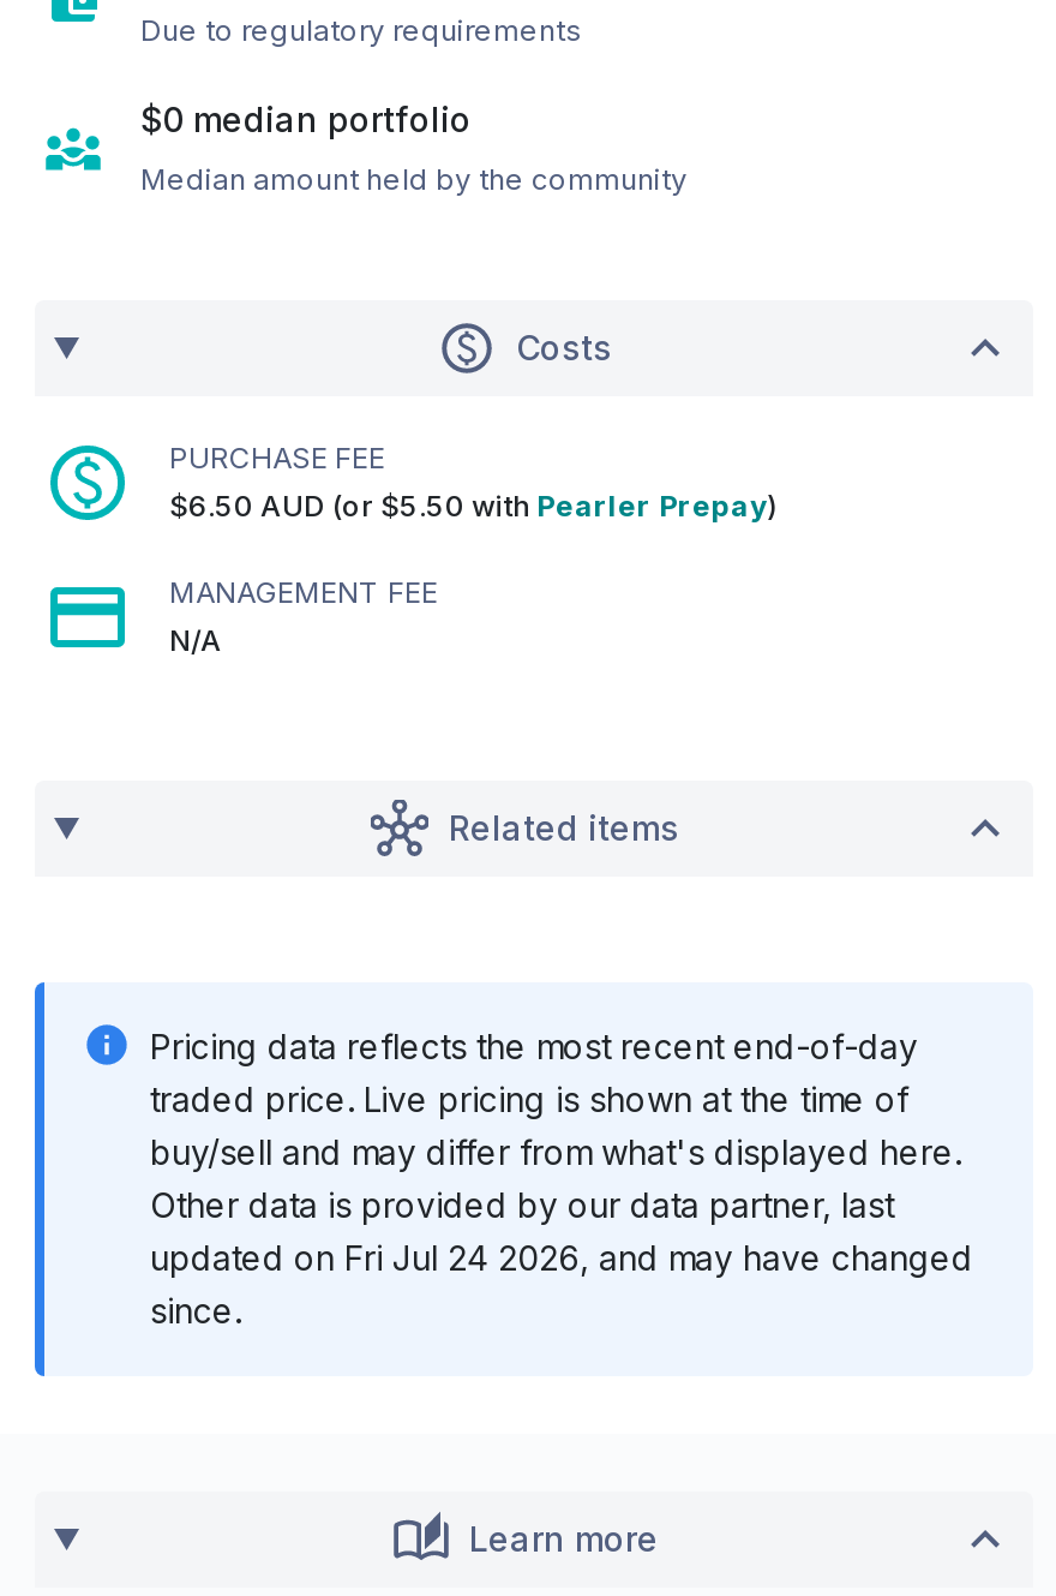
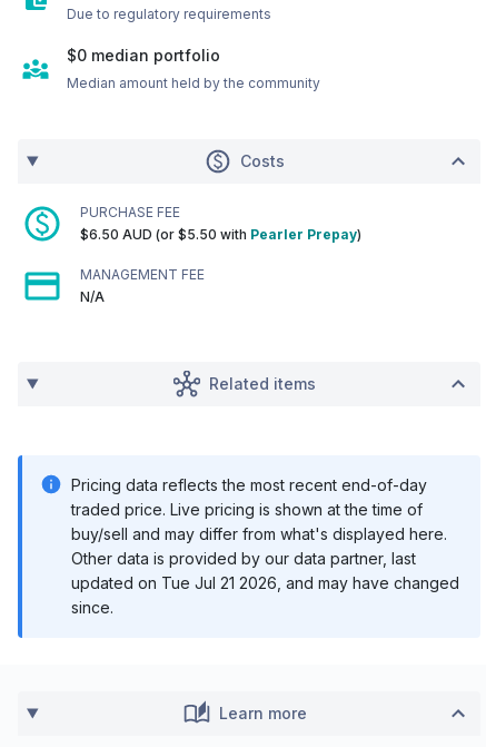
- updated on Fri Jul 24 2026, and may have changed
+ updated on Tue Jul 21 2026, and may have changed
